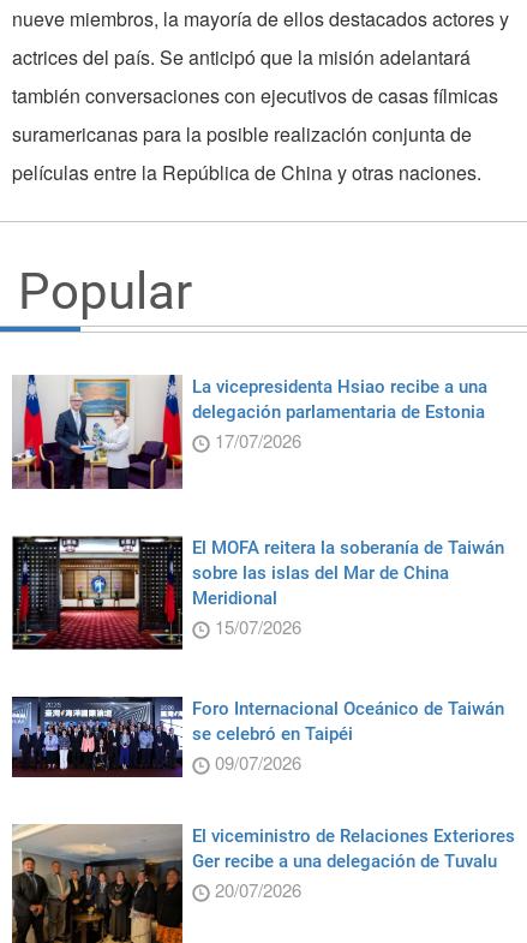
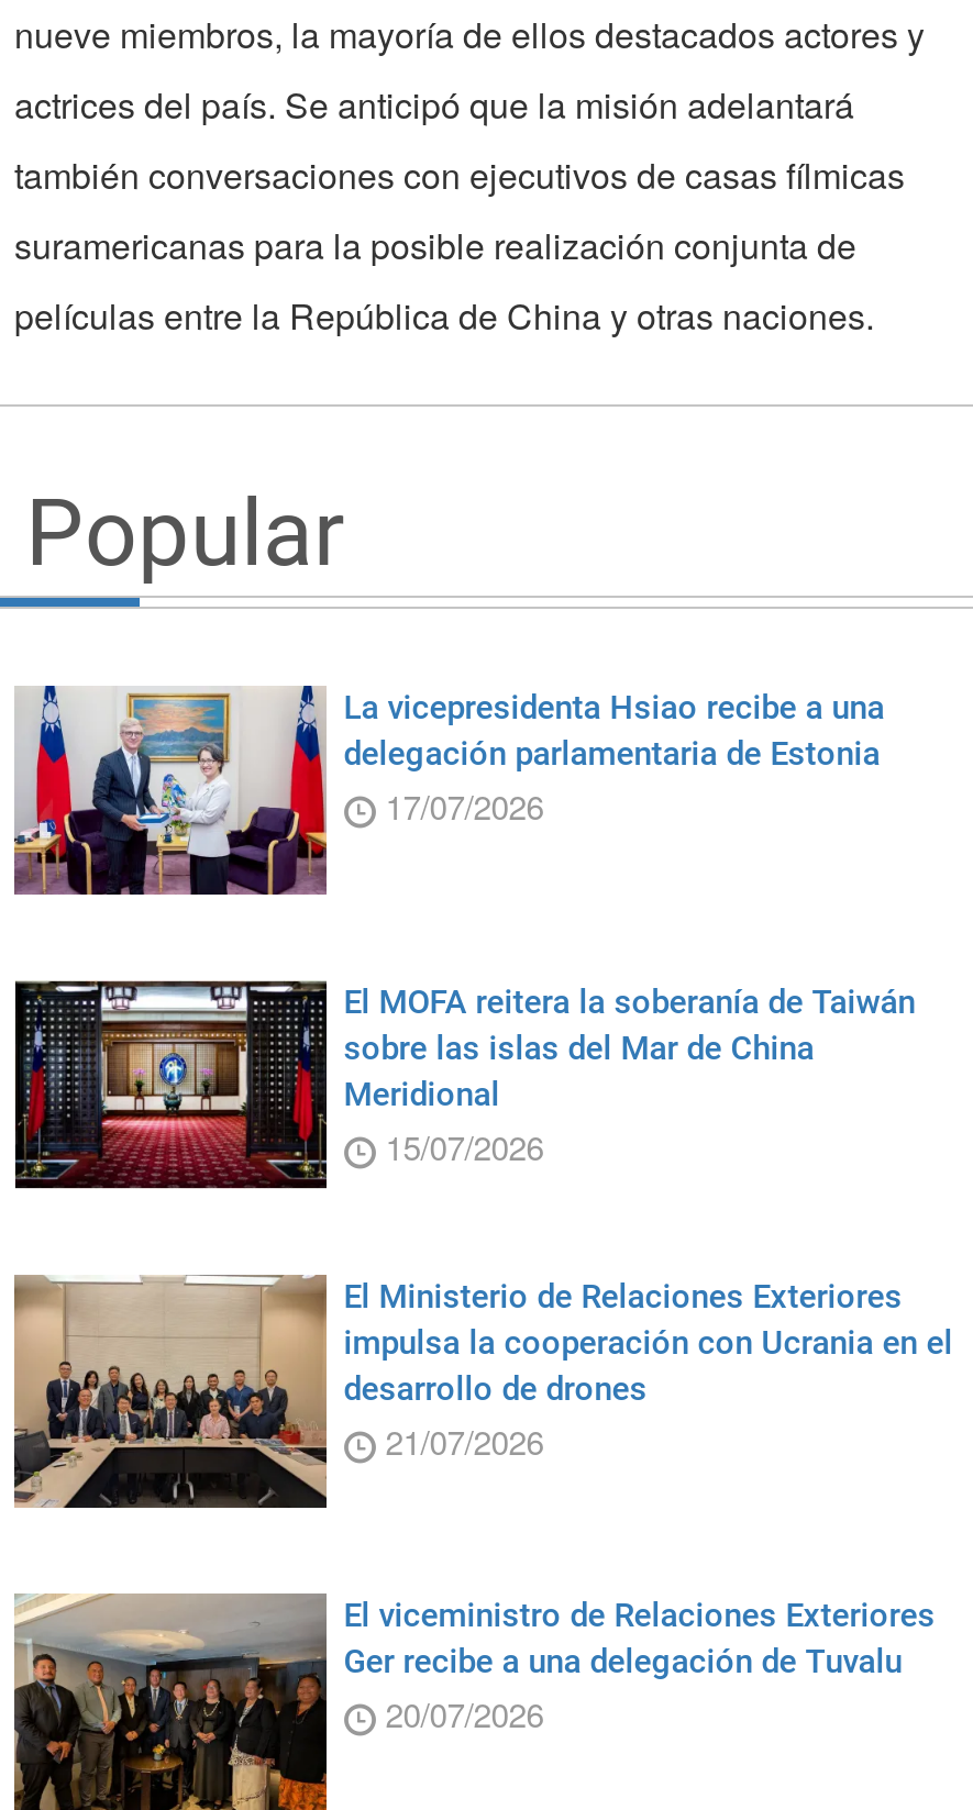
- [image]
- Foro Internacional Oceánico de Taiwán
- se celebró en Taipéi
- 09/07/2026
+ [image]
+ El Ministerio de Relaciones Exteriores
+ impulsa la cooperación con Ucrania en el
+ desarrollo de drones
+ 21/07/2026
